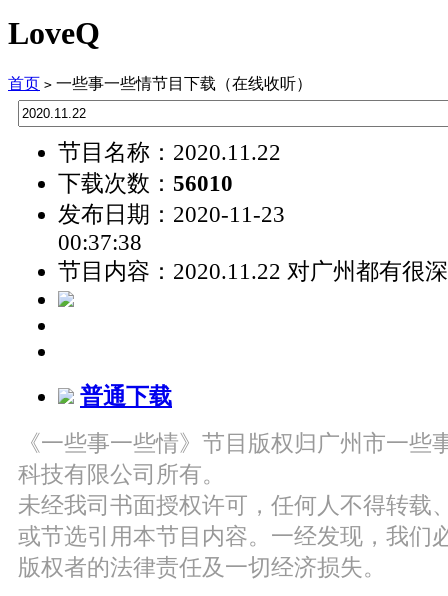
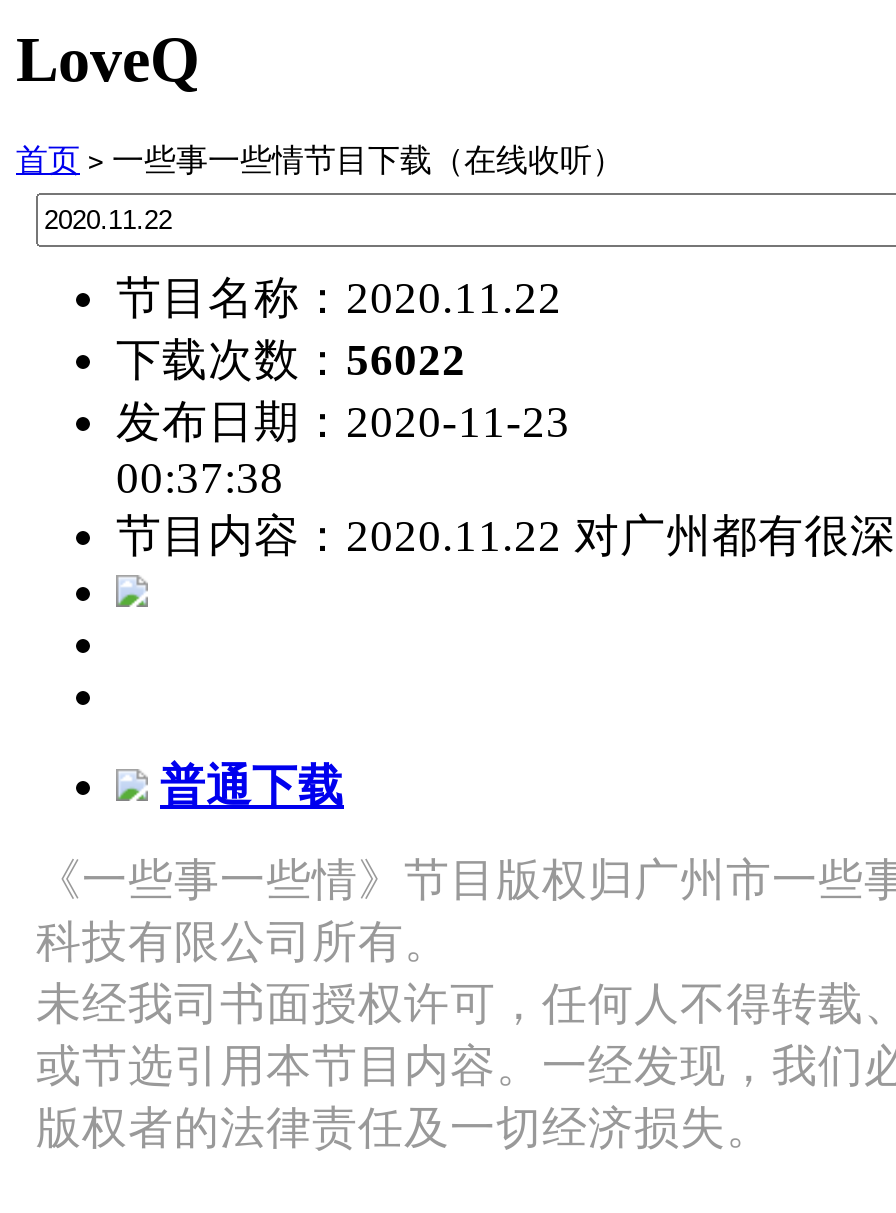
- 下载次数：56010
+ 下载次数：56022
